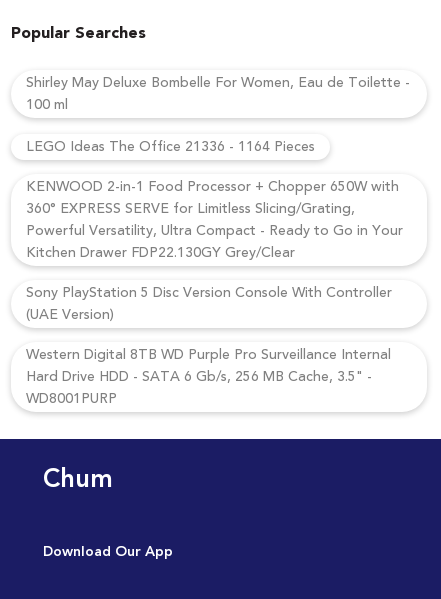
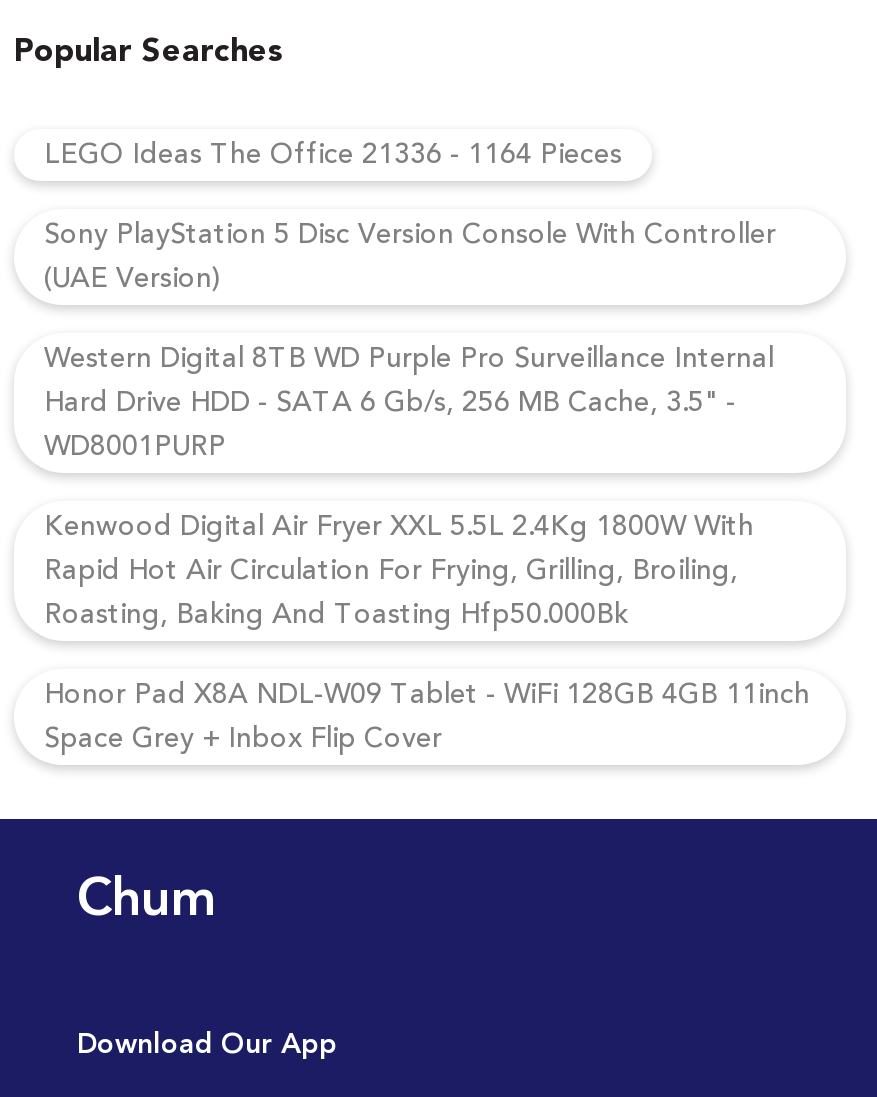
- Shirley May Deluxe Bombelle For Women, Eau de Toilette -
- 100 ml

moved up: LEGO Ideas The Office 21336 - 1164 Pieces

- KENWOOD 2-in-1 Food Processor + Chopper 650W with
- 360° EXPRESS SERVE for Limitless Slicing/Grating,
- Powerful Versatility, Ultra Compact - Ready to Go in Your
- Kitchen Drawer FDP22.130GY Grey/Clear

moved up: Sony PlayStation 5 Disc Version Console With Controller | (UAE Version) | Western Digital 8TB WD Purple Pro Surveillance Internal | Hard Drive HDD - SATA 6 Gb/s, 256 MB Cache, 3.5" - | WD8001PURP

+ Kenwood Digital Air Fryer XXL 5.5L 2.4Kg 1800W With
+ Rapid Hot Air Circulation For Frying, Grilling, Broiling,
+ Roasting, Baking And Toasting Hfp50.000Bk
+ Honor Pad X8A NDL-W09 Tablet - WiFi 128GB 4GB 11inch
+ Space Grey + Inbox Flip Cover
